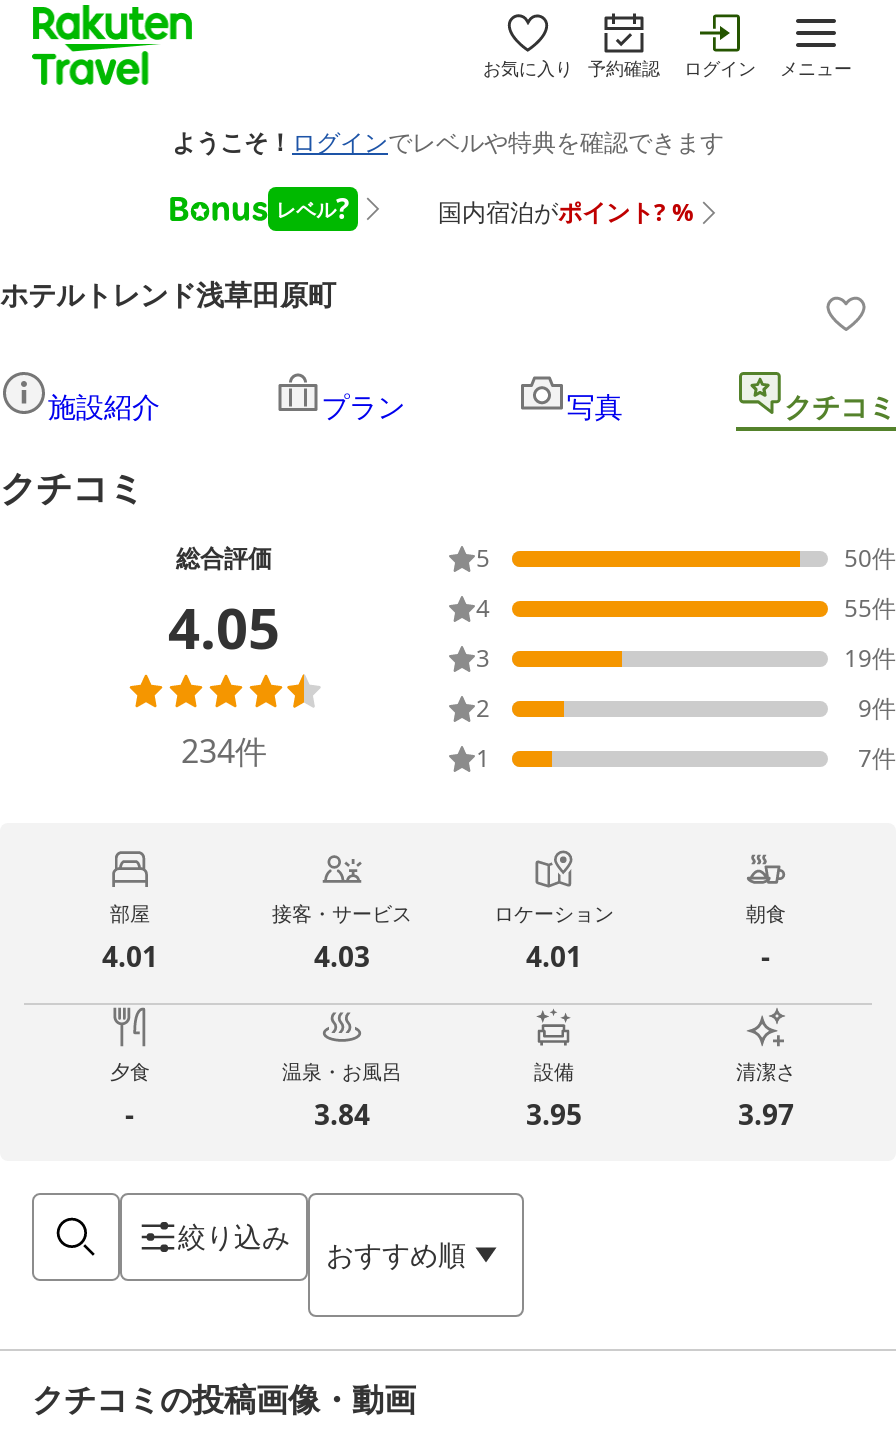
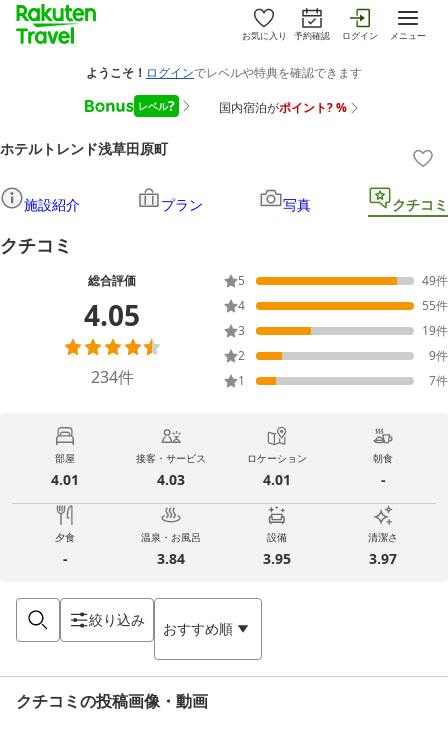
- 50件
+ 49件
